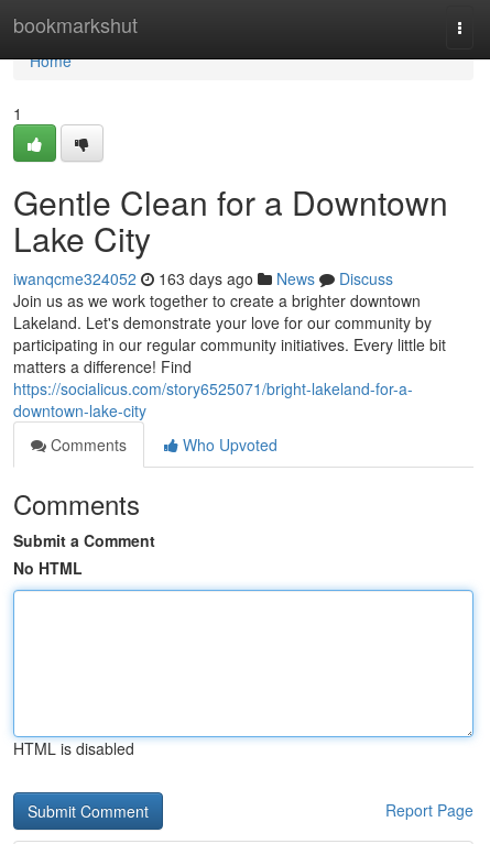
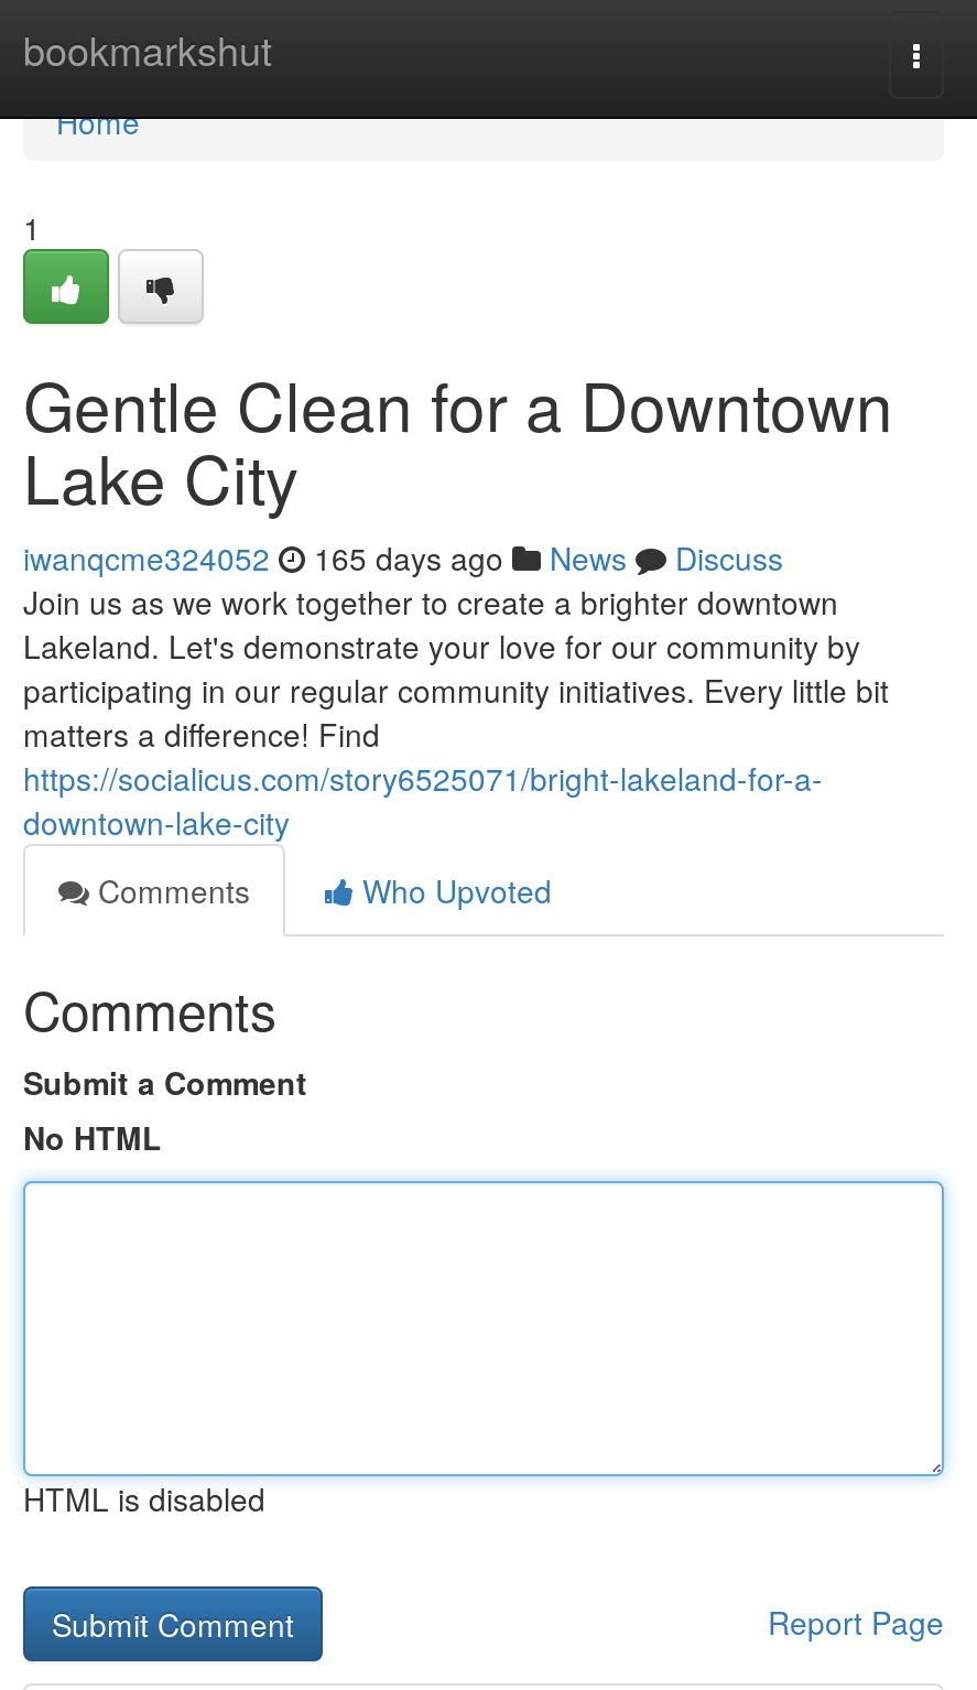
- iwanqcme324052 163 days ago News Discuss
+ iwanqcme324052 165 days ago News Discuss
